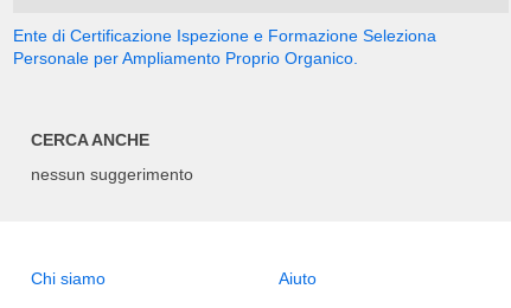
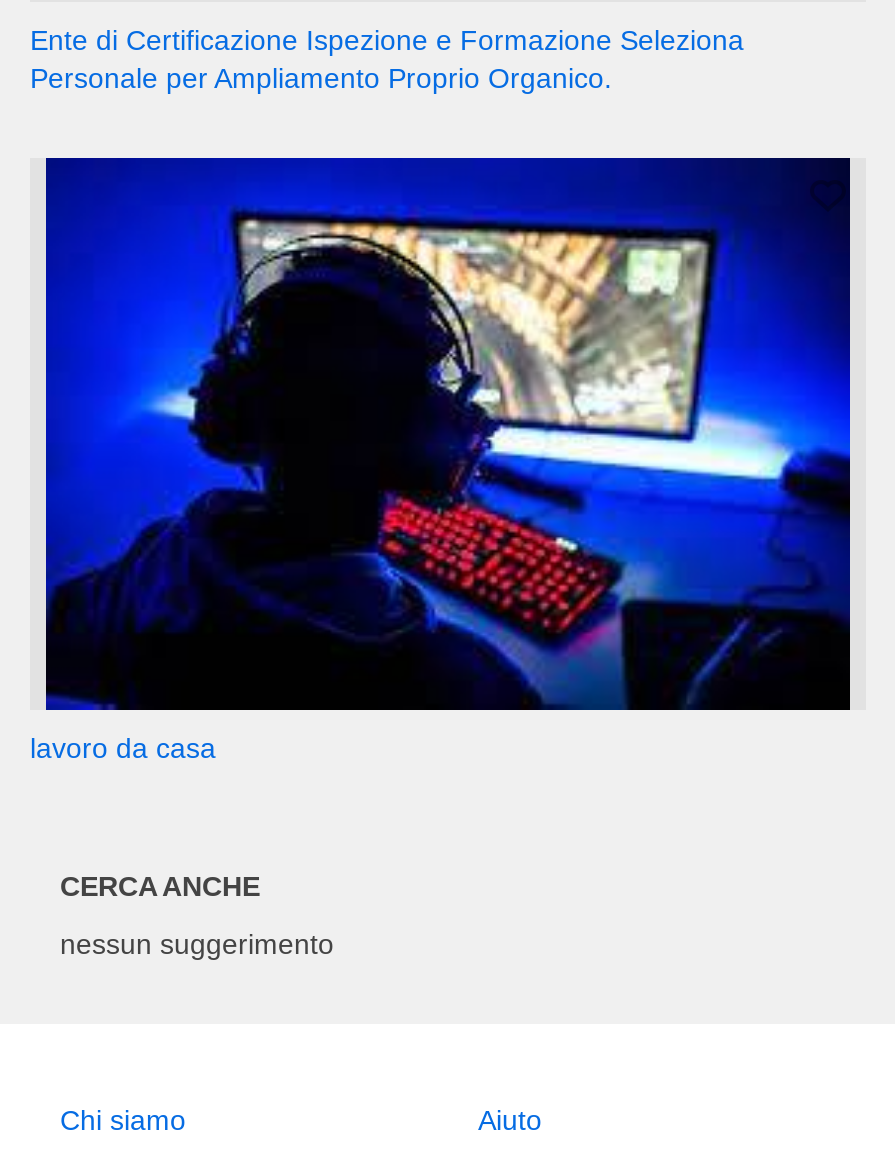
+ [image]
+ lavoro da casa
